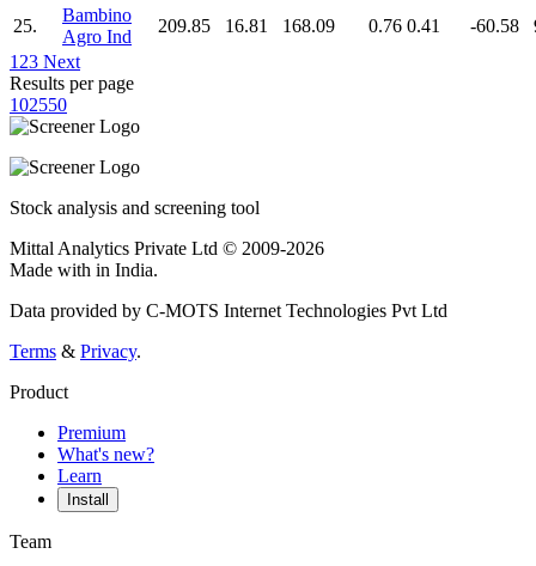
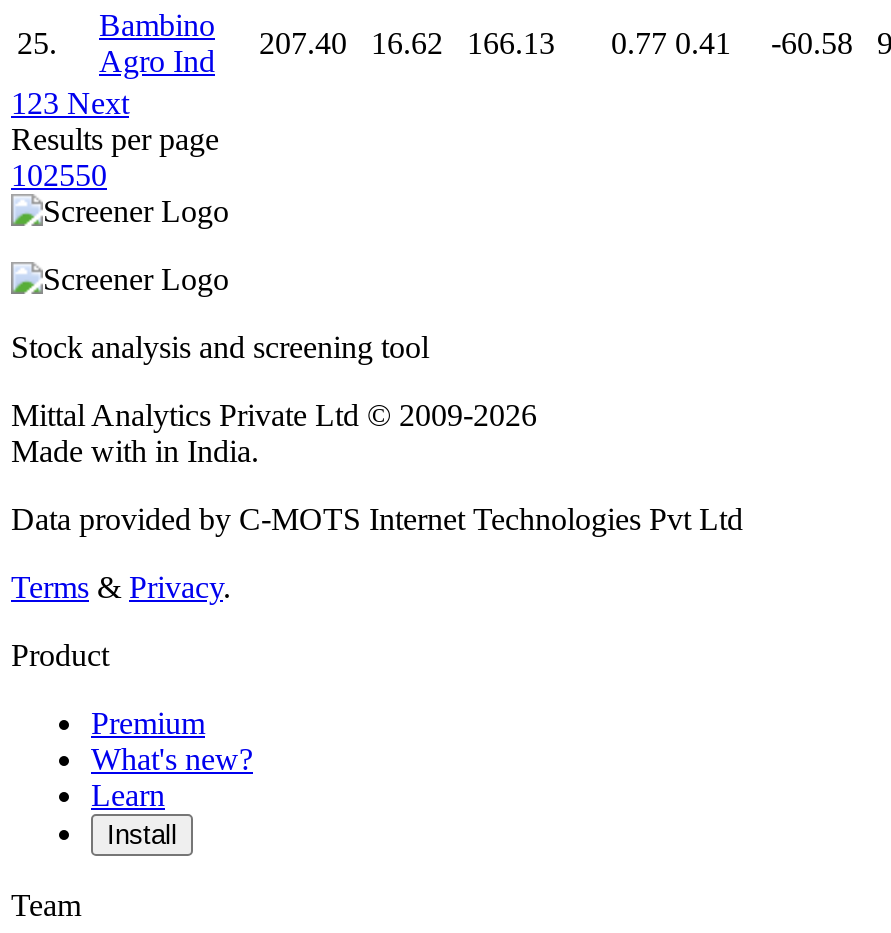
- 209.85
+ 207.40

- 16.81
+ 16.62

- 168.09
+ 166.13

- 0.76 0.41
+ 0.77 0.41
